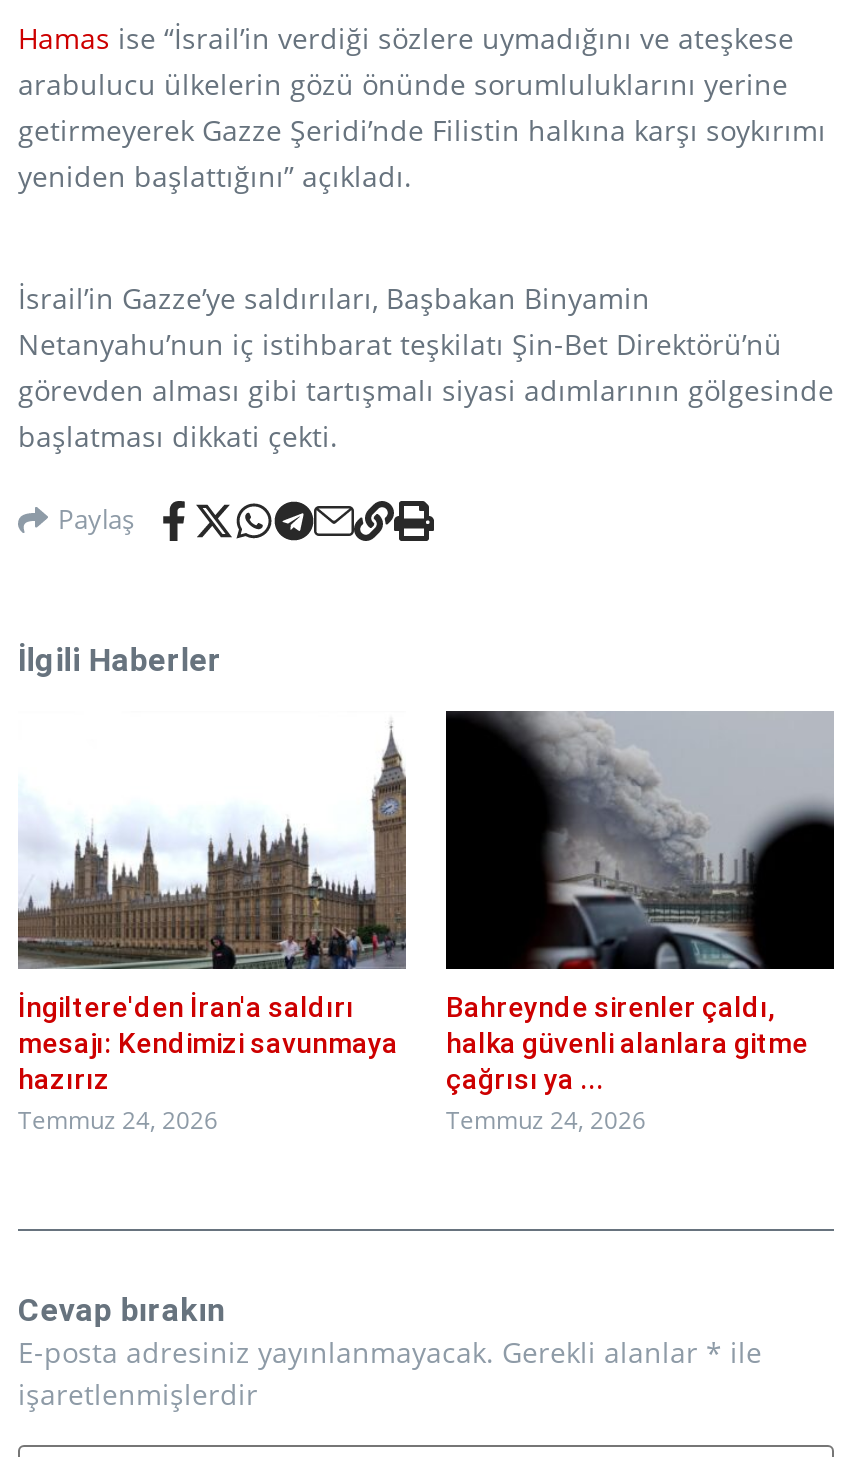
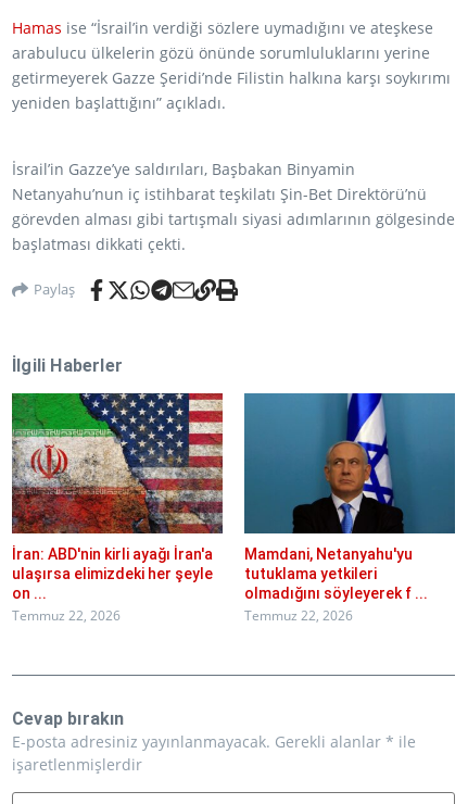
- [image]
- İngiltere'den İran'a saldırı
- mesajı: Kendimizi savunmaya
- hazırız
- Temmuz 24, 2026
+ [image]
+ İran: ABD'nin kirli ayağı İran'a
+ ulaşırsa elimizdeki her şeyle
+ on ...
+ Temmuz 22, 2026

- [image]
- Bahreynde sirenler çaldı,
- halka güvenli alanlara gitme
- çağrısı ya ...
- Temmuz 24, 2026
+ [image]
+ Mamdani, Netanyahu'yu
+ tutuklama yetkileri
+ olmadığını söyleyerek f ...
+ Temmuz 22, 2026
